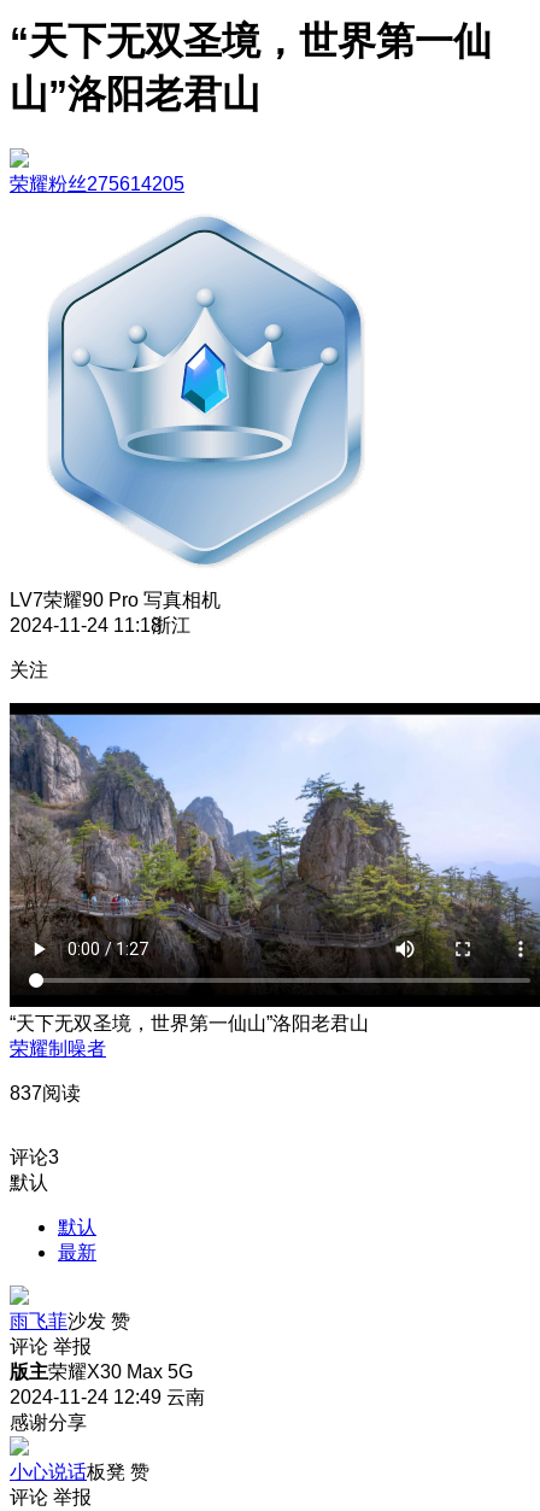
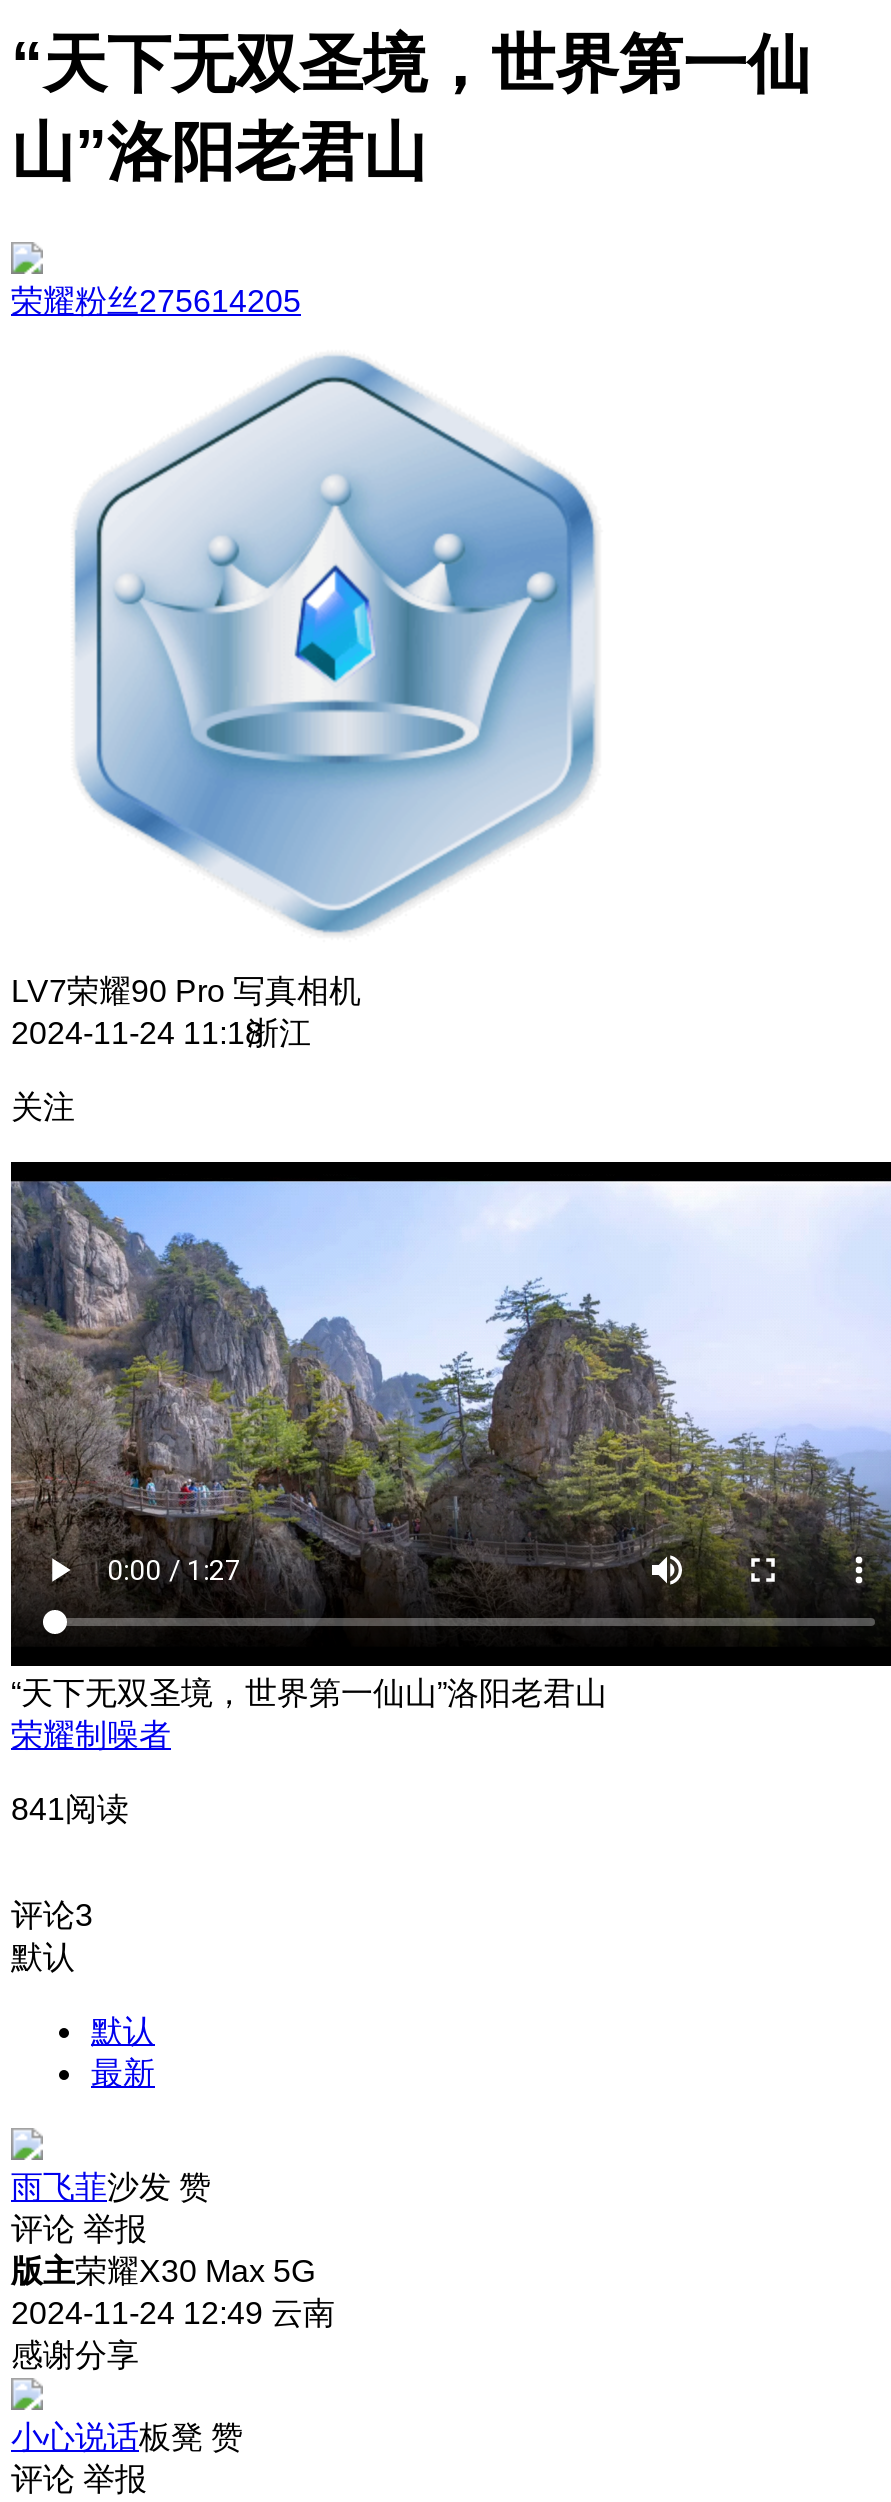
- 837阅读
+ 841阅读
